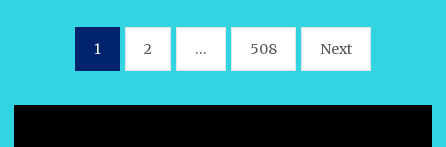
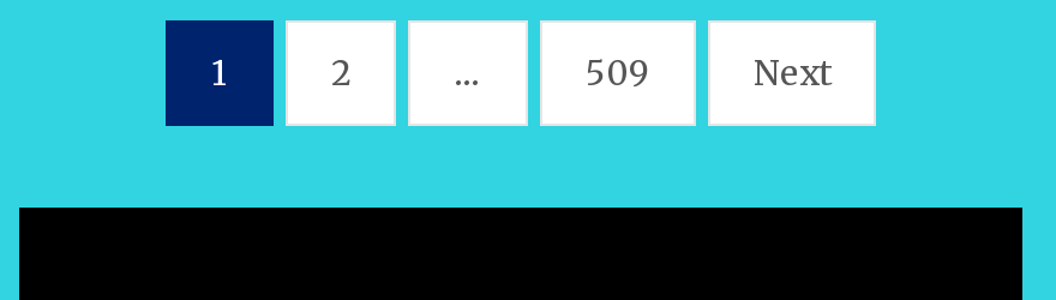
- 508
+ 509
